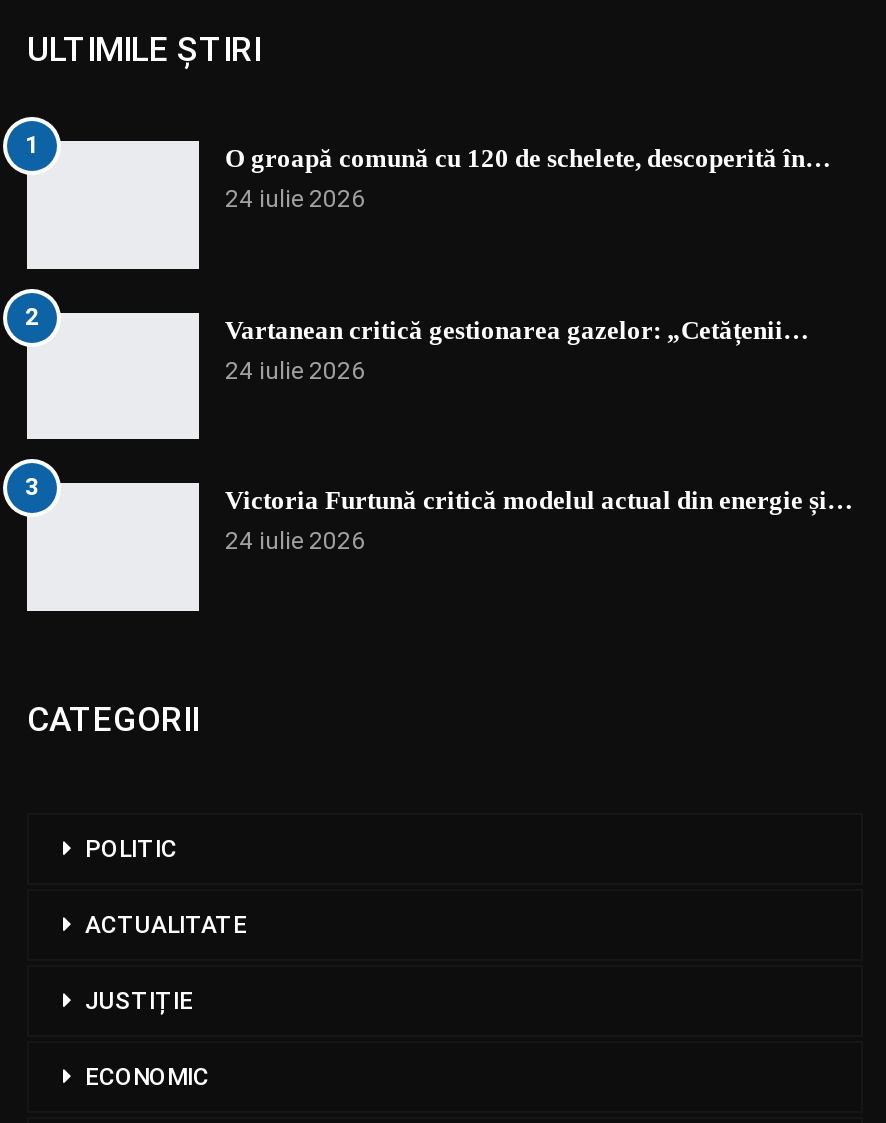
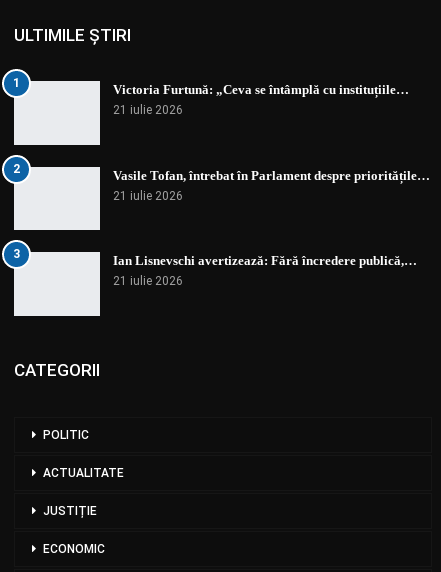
- O groapă comună cu 120 de schelete, descoperită în…
- 24 iulie 2026
+ Victoria Furtună: „Ceva se întâmplă cu instituțiile…
+ 21 iulie 2026

- Vartanean critică gestionarea gazelor: „Cetățenii…
- 24 iulie 2026
+ Vasile Tofan, întrebat în Parlament despre prioritățile…
+ 21 iulie 2026

- Victoria Furtună critică modelul actual din energie și…
- 24 iulie 2026
+ Ian Lisnevschi avertizează: Fără încredere publică,…
+ 21 iulie 2026
